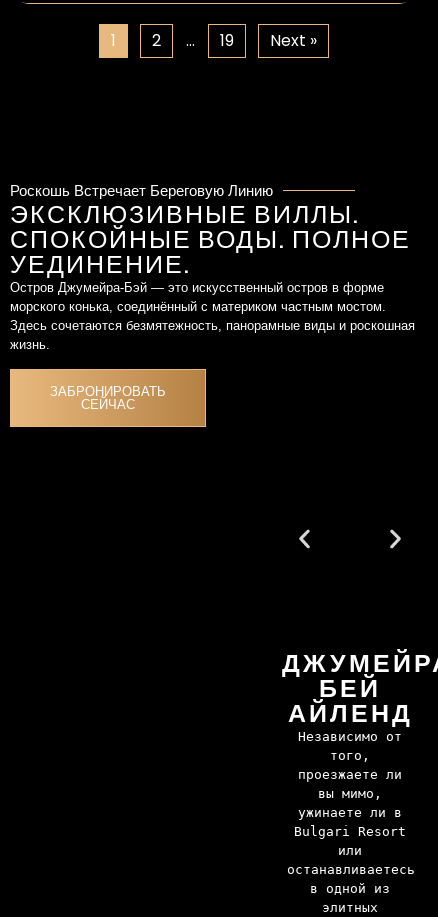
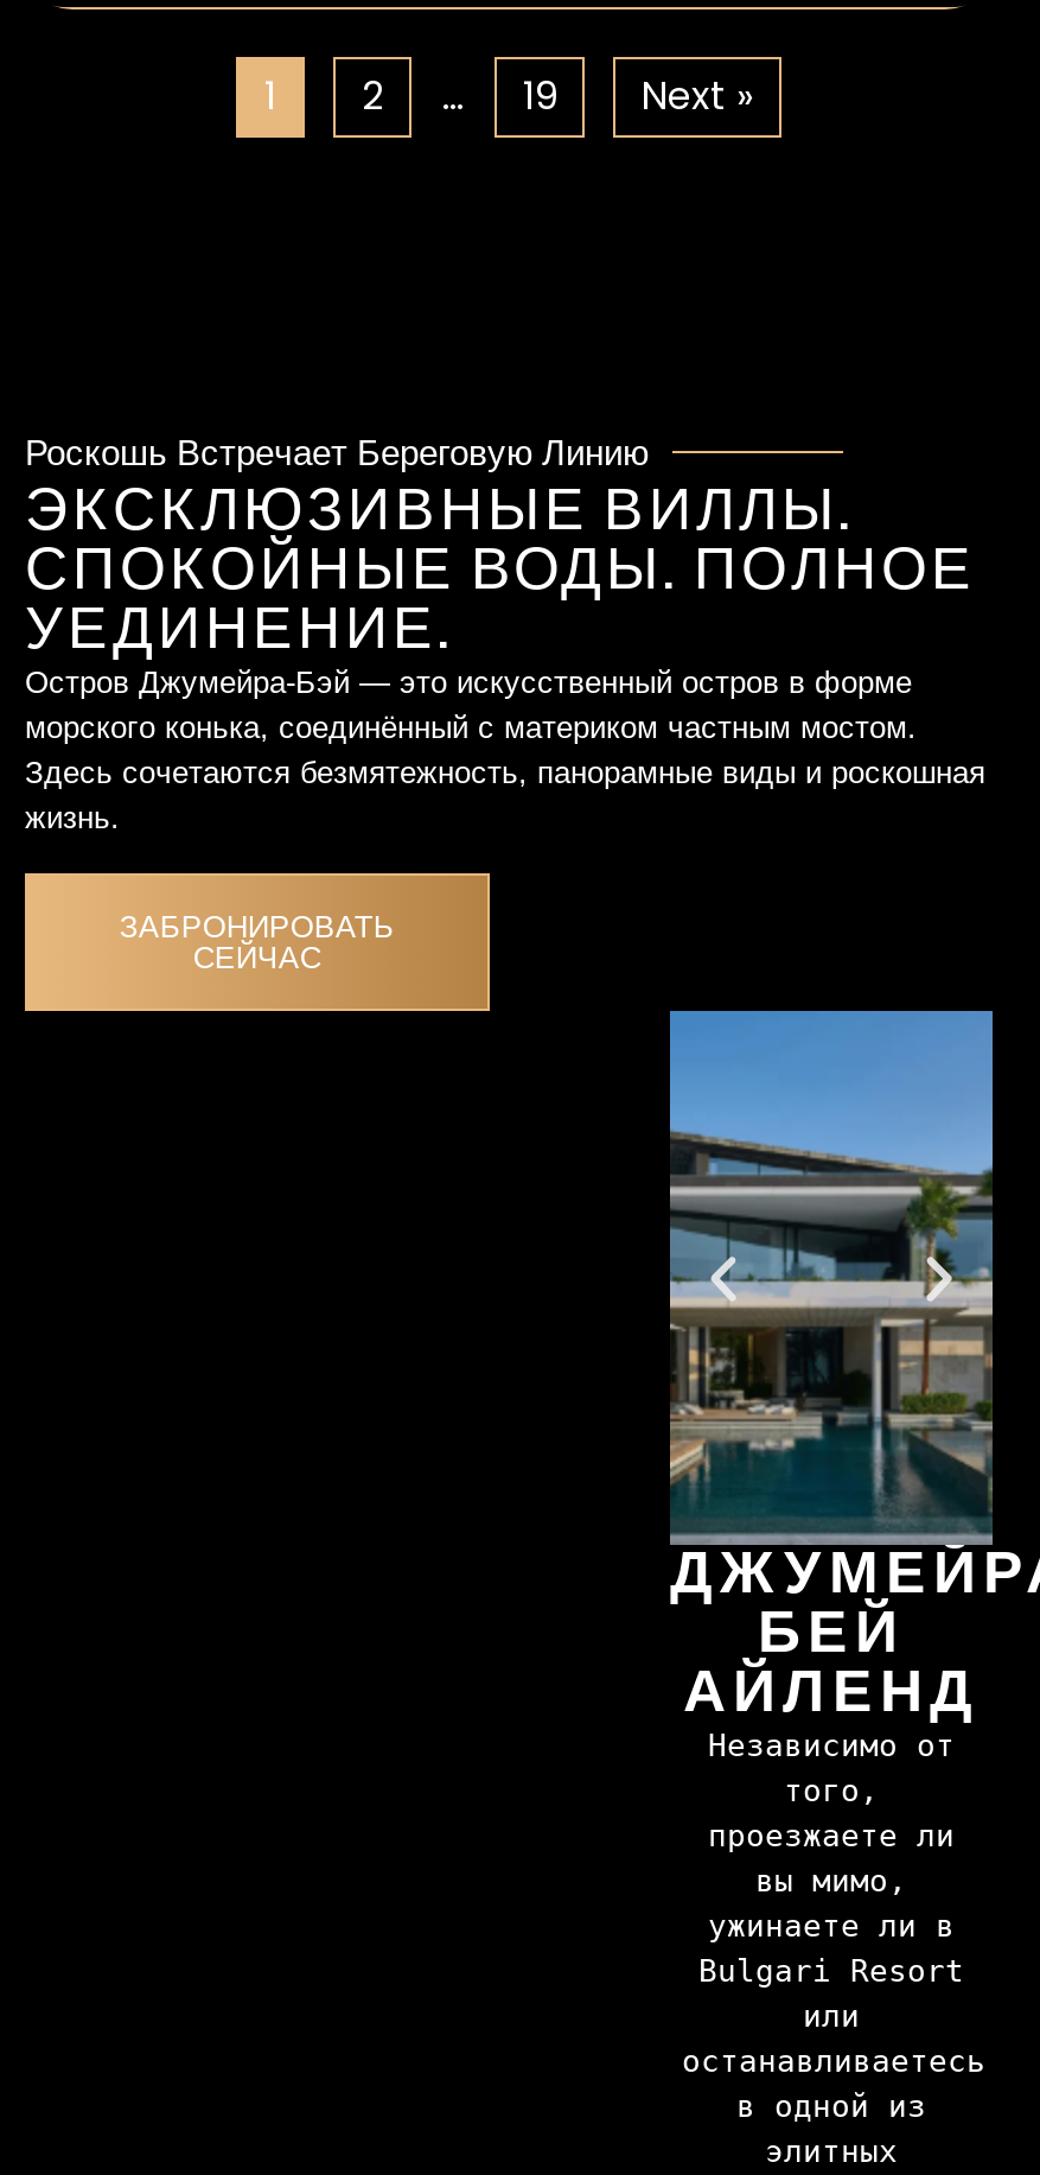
+ [image]
